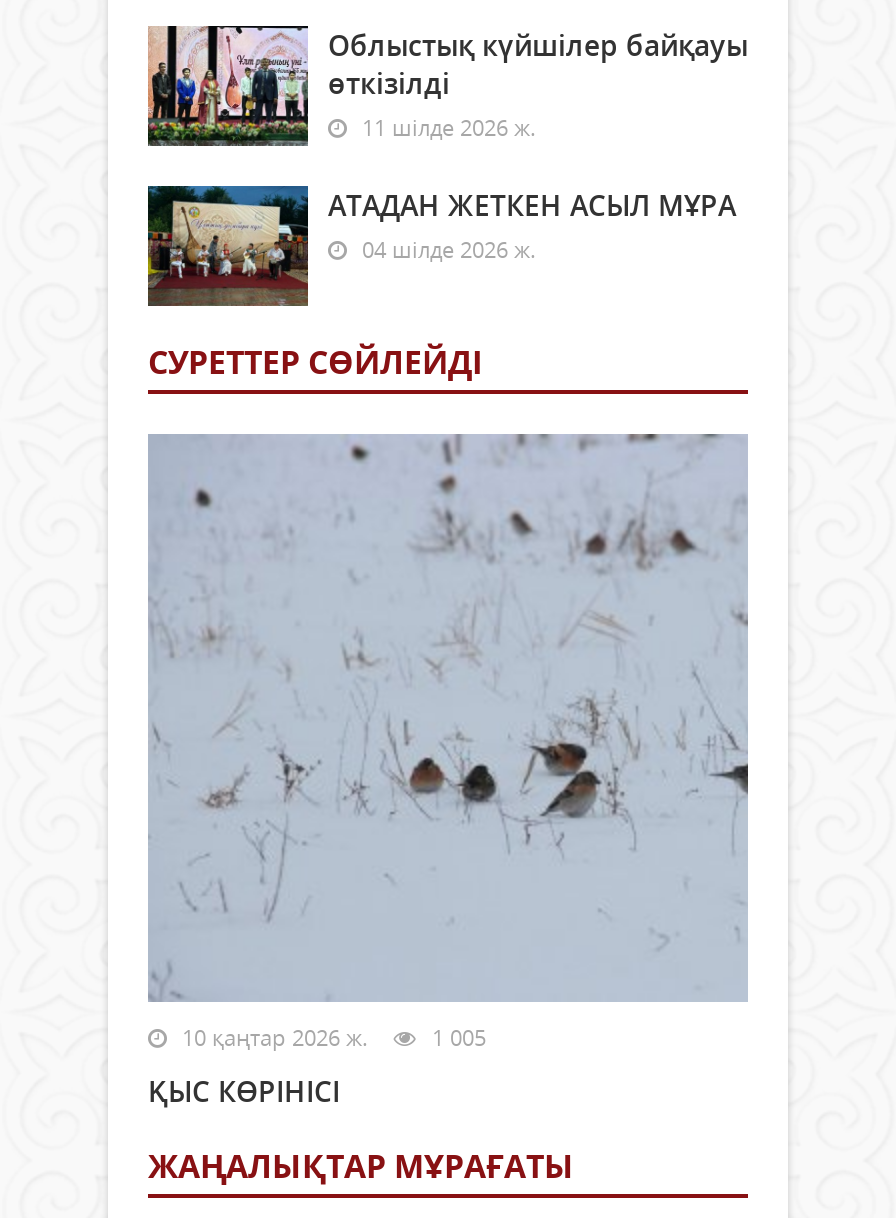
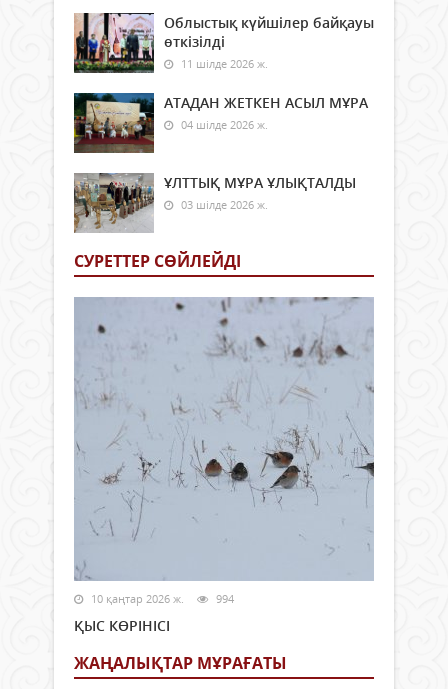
+ [image]
+ ҰЛТТЫҚ МҰРА ҰЛЫҚТАЛДЫ
+ 03 шілде 2026 ж.

- 10 қаңтар 2026 ж. 1 005
+ 10 қаңтар 2026 ж. 994
